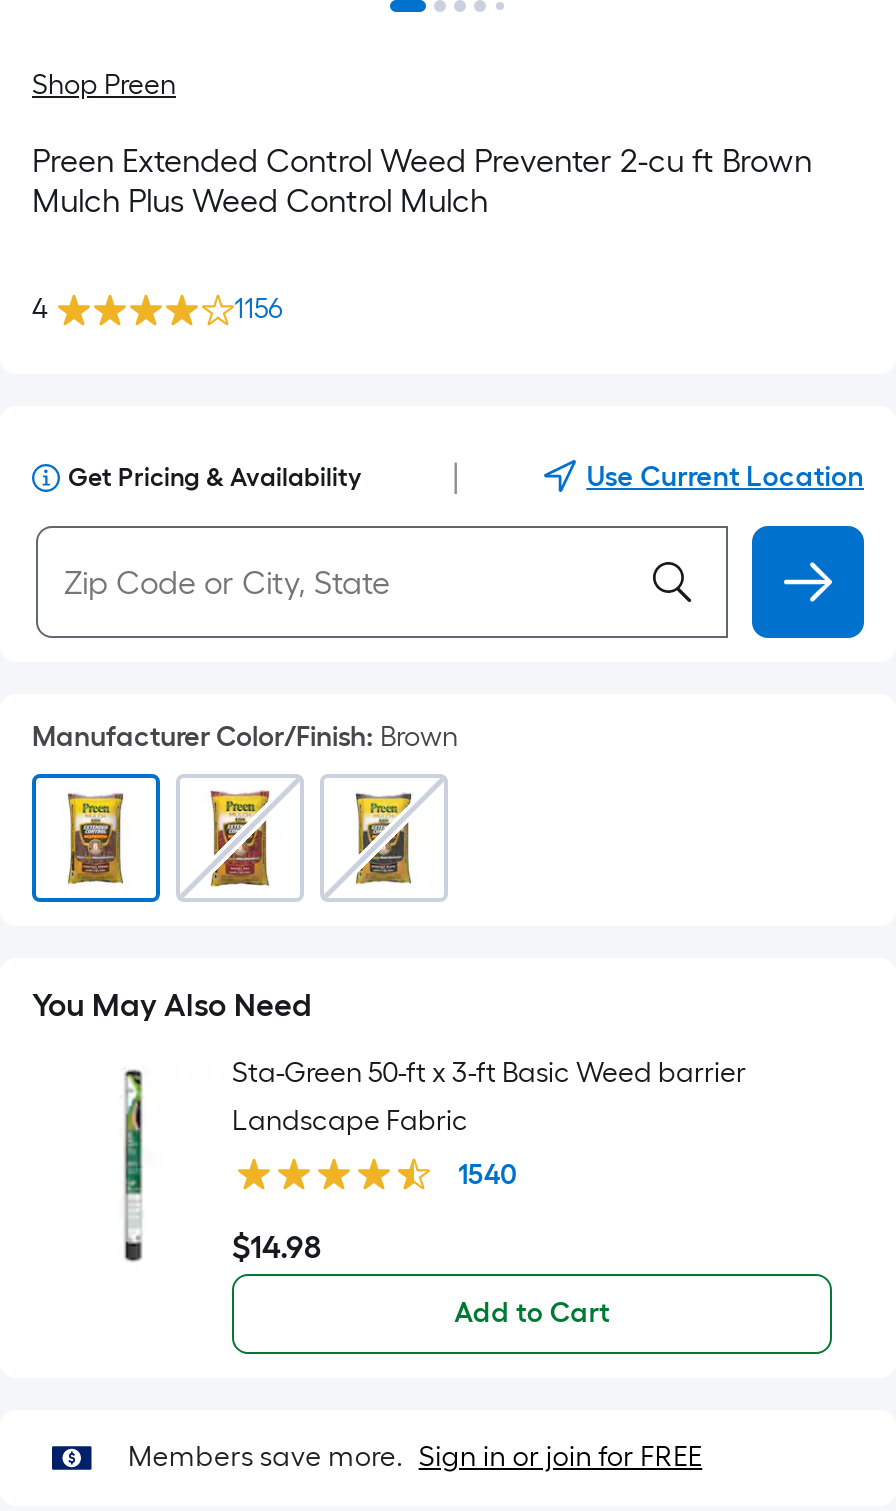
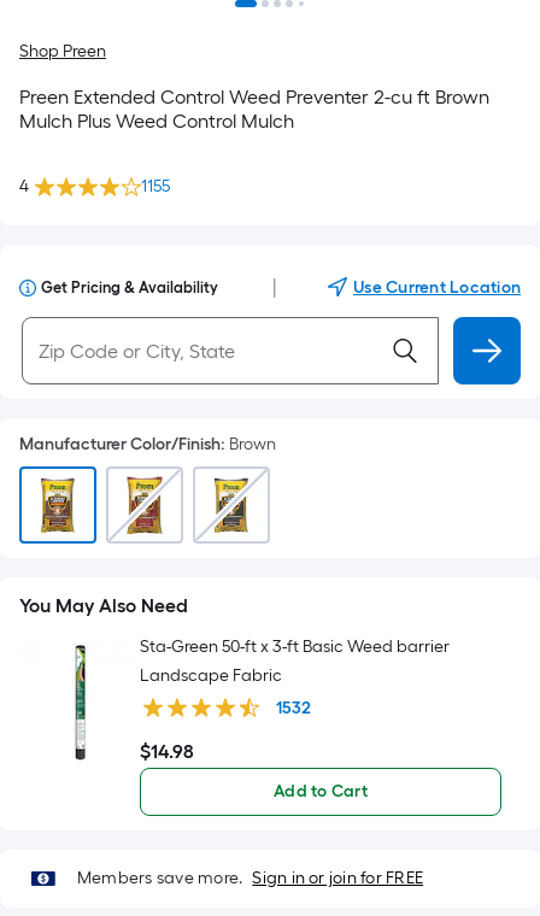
- 1156
+ 1155

- 1540
+ 1532
